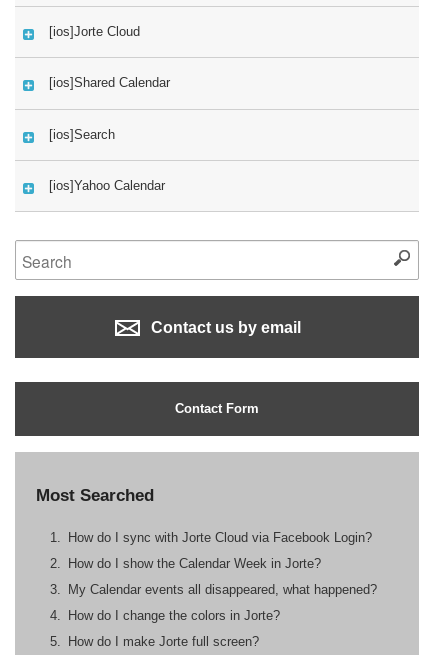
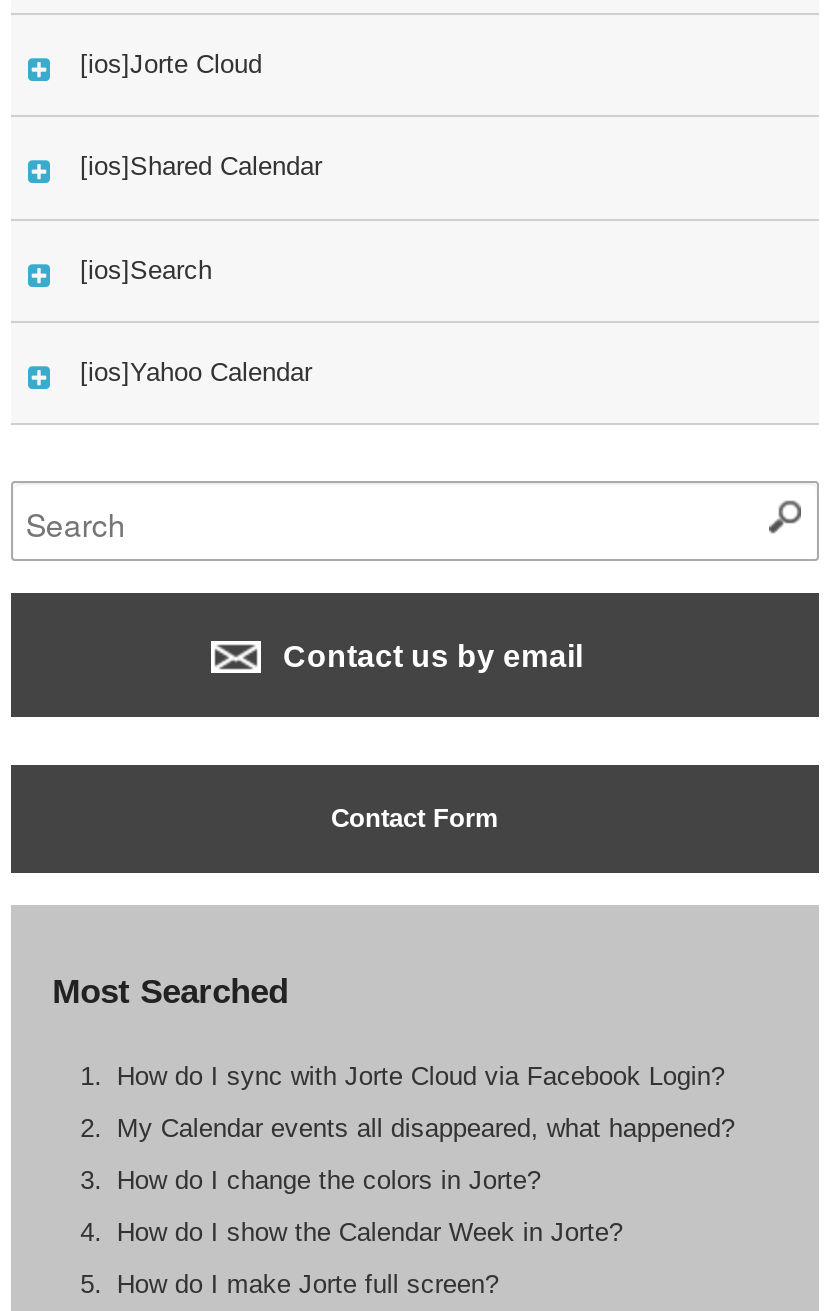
moved down: How do I show the Calendar Week in Jorte?

moved up: My Calendar events all disappeared, what happened? | How do I change the colors in Jorte?
